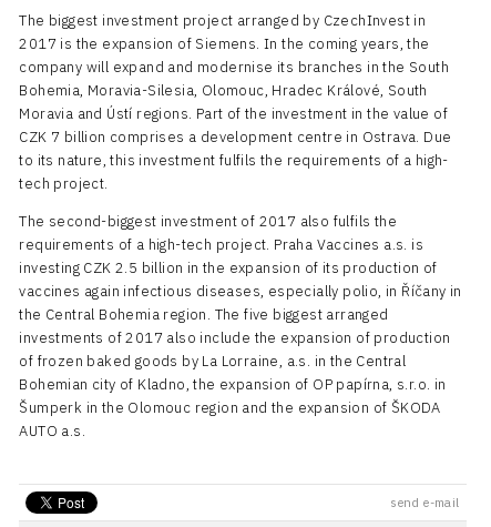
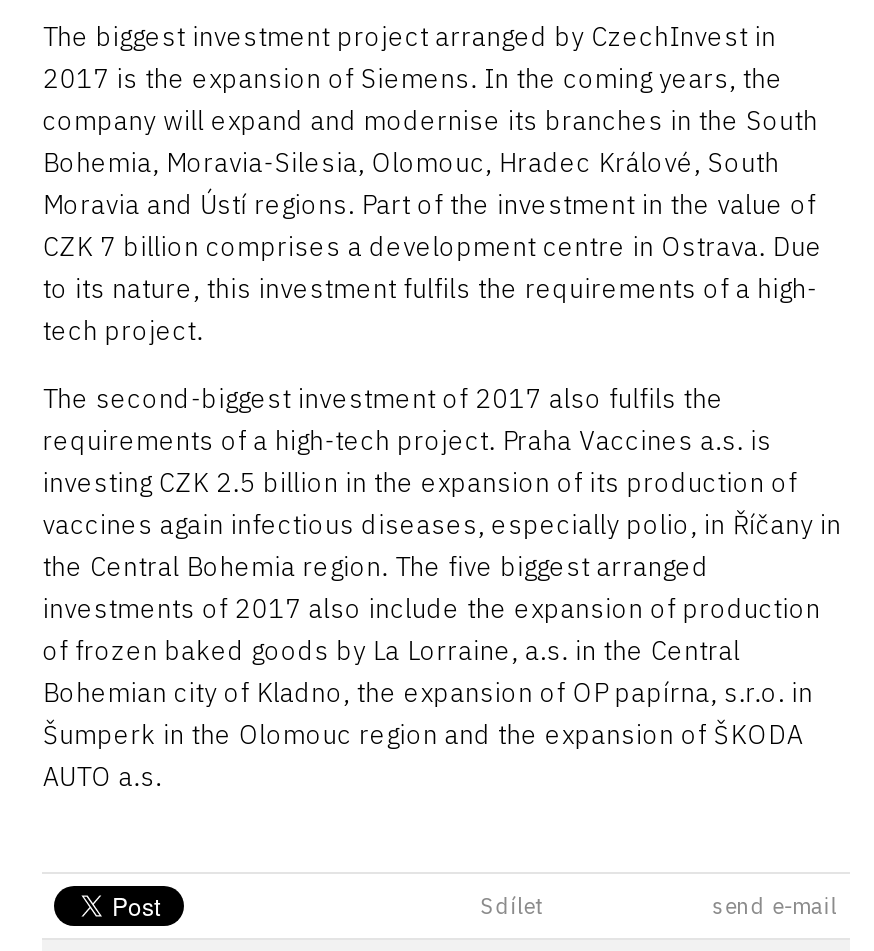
+ Sdílet
